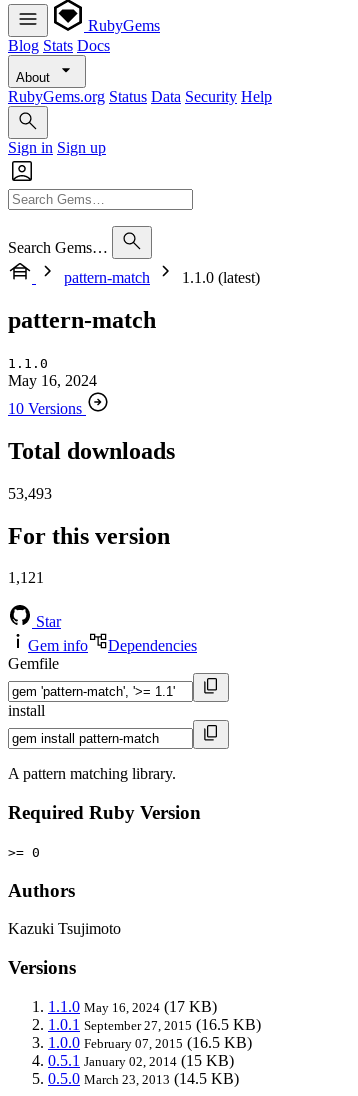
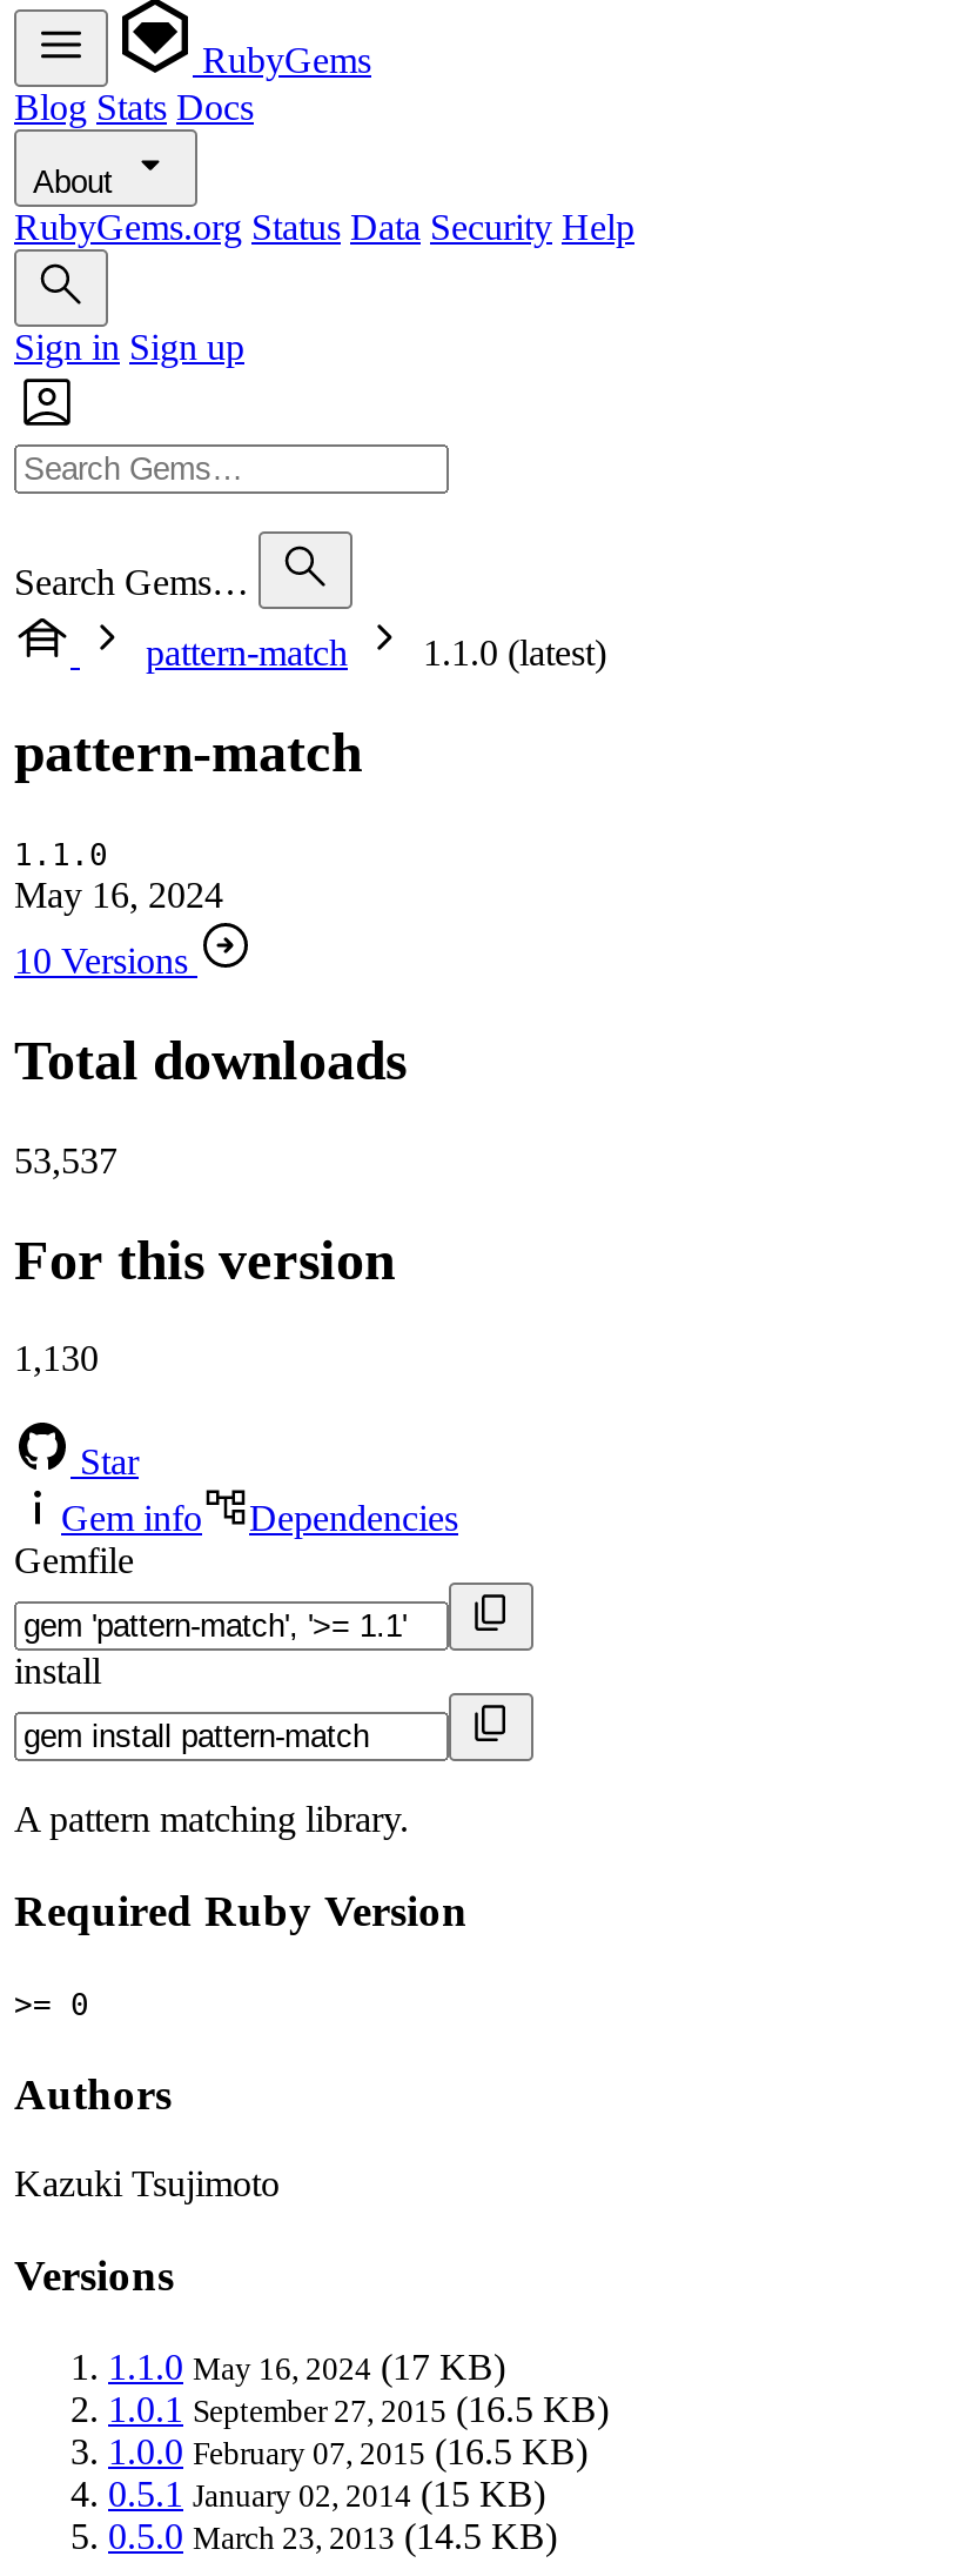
- 53,493
+ 53,537

- 1,121
+ 1,130
